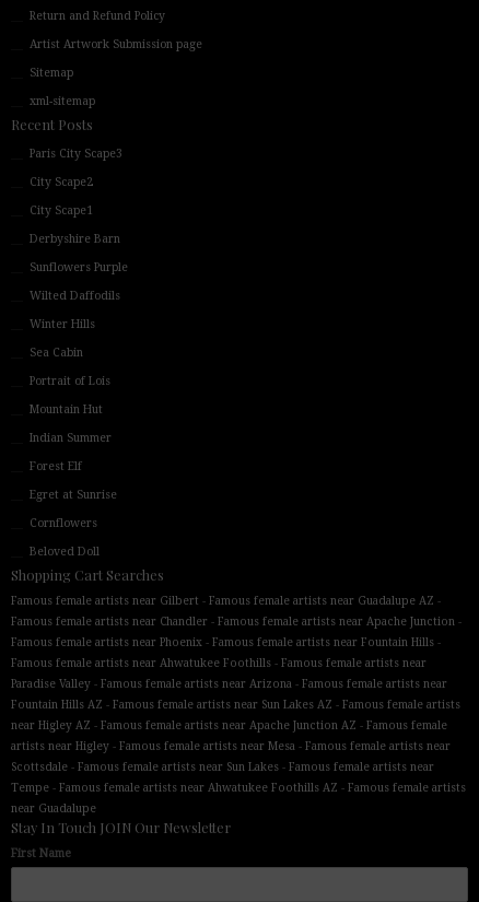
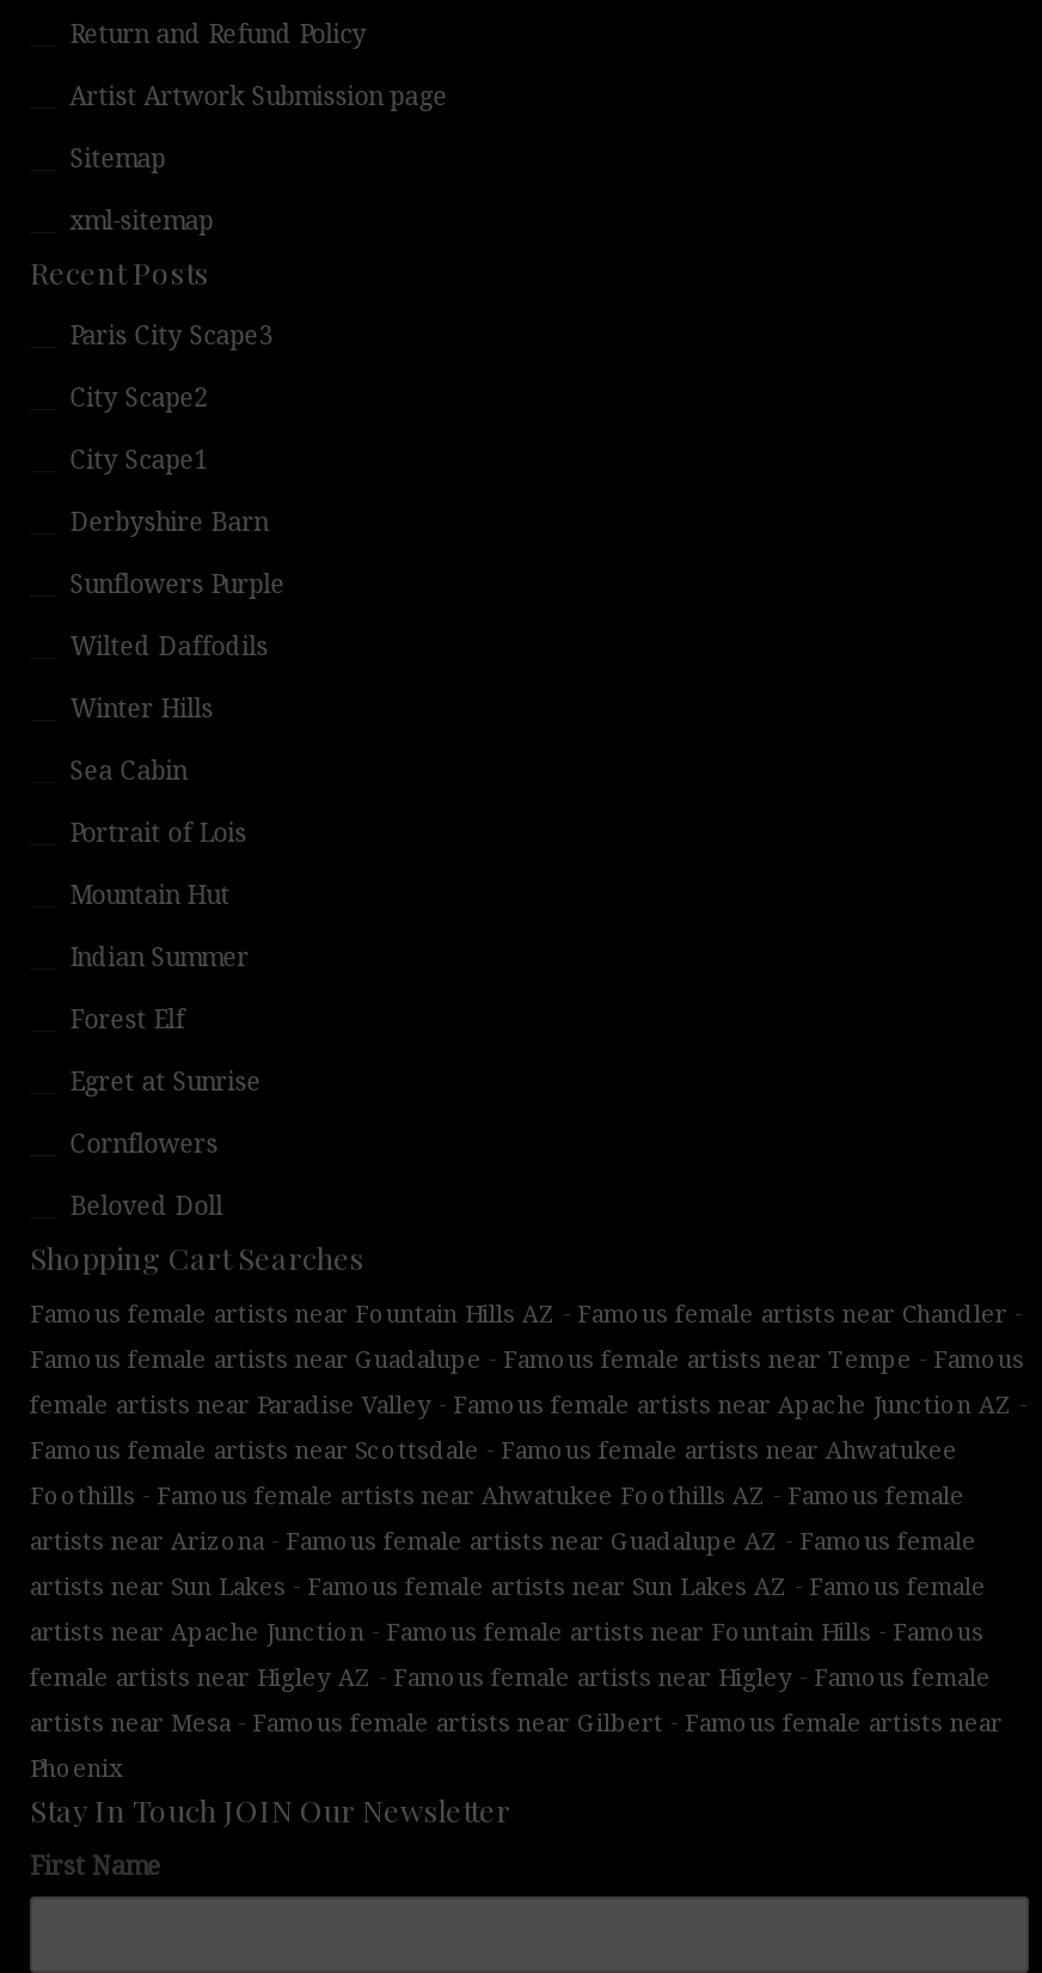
- Famous female artists near Gilbert - Famous female artists near Guadalupe AZ -
+ Famous female artists near Fountain Hills AZ - Famous female artists near Chandler -

- Famous female artists near Chandler - Famous female artists near Apache Junction -
+ Famous female artists near Guadalupe - Famous female artists near Tempe - Famous

- Famous female artists near Phoenix - Famous female artists near Fountain Hills -
+ female artists near Paradise Valley - Famous female artists near Apache Junction AZ -

- Famous female artists near Ahwatukee Foothills - Famous female artists near
+ Famous female artists near Scottsdale - Famous female artists near Ahwatukee

- Paradise Valley - Famous female artists near Arizona - Famous female artists near
+ Foothills - Famous female artists near Ahwatukee Foothills AZ - Famous female

- Fountain Hills AZ - Famous female artists near Sun Lakes AZ - Famous female artists
+ artists near Arizona - Famous female artists near Guadalupe AZ - Famous female

- near Higley AZ - Famous female artists near Apache Junction AZ - Famous female
+ artists near Sun Lakes - Famous female artists near Sun Lakes AZ - Famous female

- artists near Higley - Famous female artists near Mesa - Famous female artists near
+ artists near Apache Junction - Famous female artists near Fountain Hills - Famous

- Scottsdale - Famous female artists near Sun Lakes - Famous female artists near
+ female artists near Higley AZ - Famous female artists near Higley - Famous female

- Tempe - Famous female artists near Ahwatukee Foothills AZ - Famous female artists
+ artists near Mesa - Famous female artists near Gilbert - Famous female artists near

- near Guadalupe
+ Phoenix
